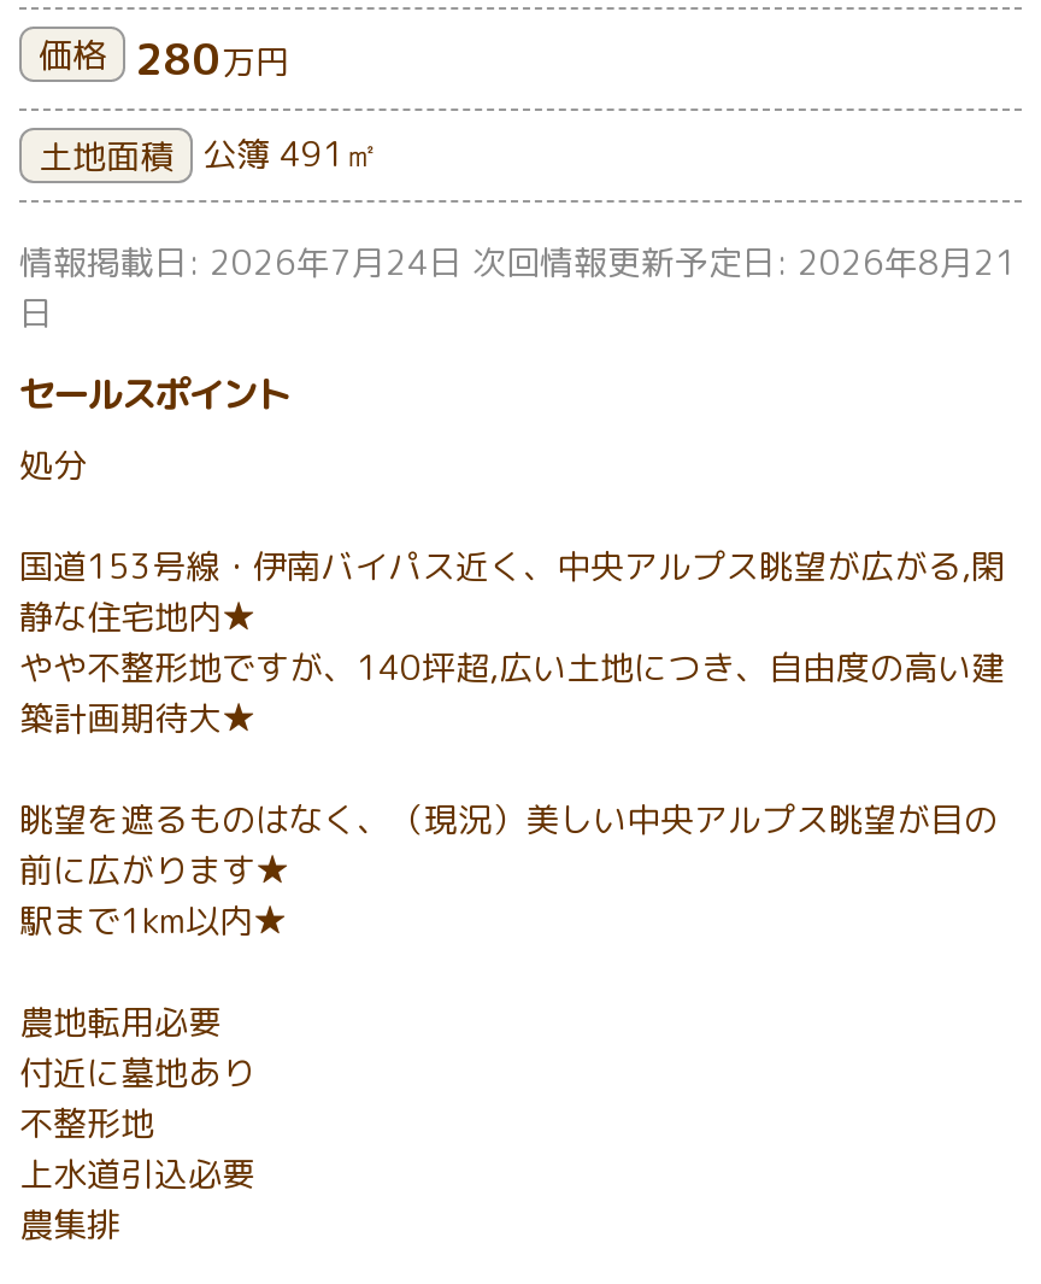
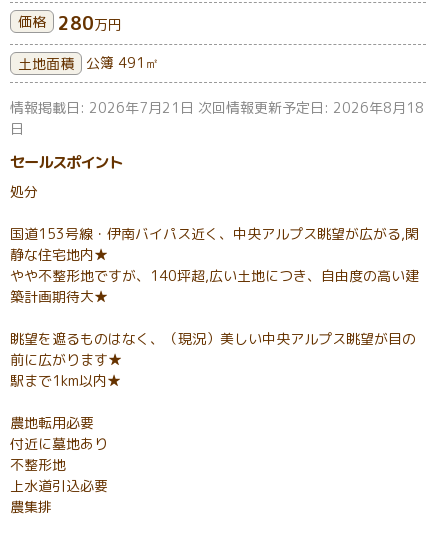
- 情報掲載日: 2026年7月24日 次回情報更新予定日: 2026年8月21
+ 情報掲載日: 2026年7月21日 次回情報更新予定日: 2026年8月18
